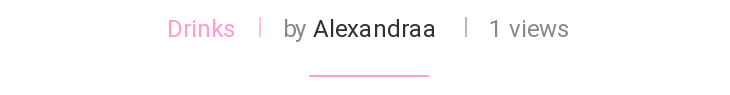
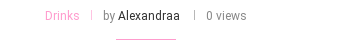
- Drinks by Alexandraa 1 views
+ Drinks by Alexandraa 0 views
